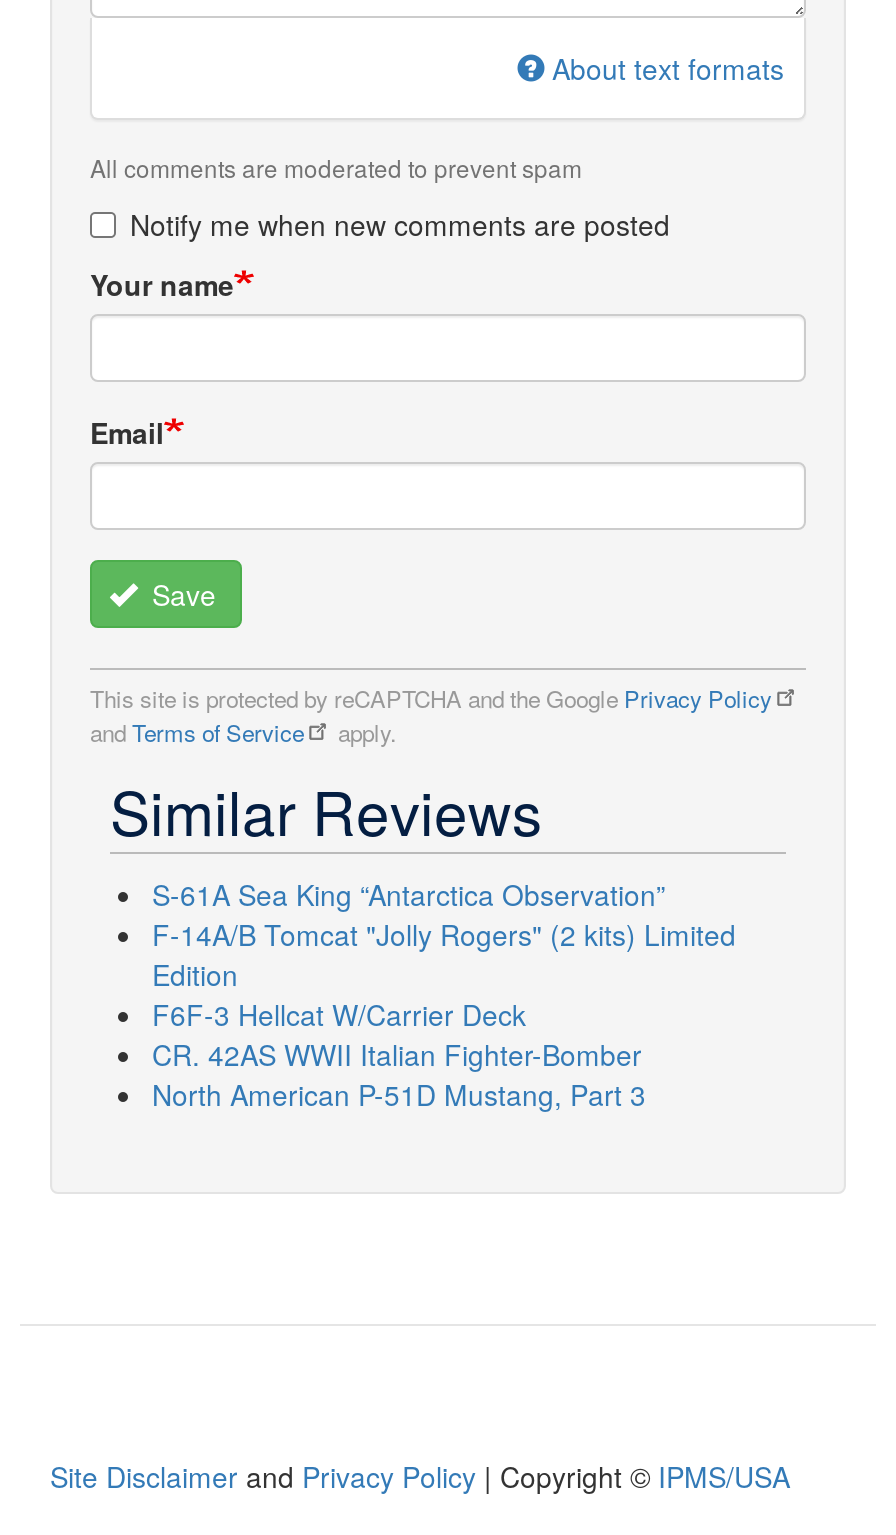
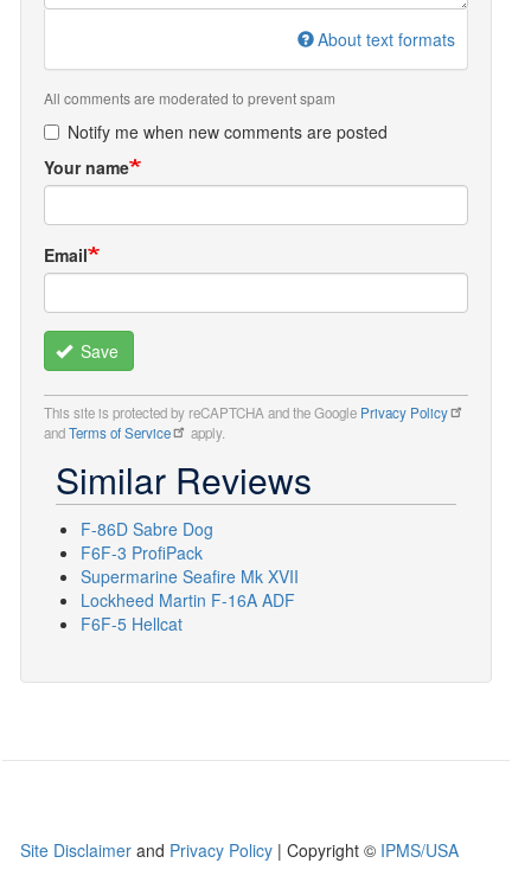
- S-61A Sea King “Antarctica Observation”
- F-14A/B Tomcat "Jolly Rogers" (2 kits) Limited
- Edition
- F6F-3 Hellcat W/Carrier Deck
- CR. 42AS WWII Italian Fighter-Bomber
- North American P-51D Mustang, Part 3
+ F-86D Sabre Dog
+ F6F-3 ProfiPack
+ Supermarine Seafire Mk XVII
+ Lockheed Martin F-16A ADF
+ F6F-5 Hellcat
